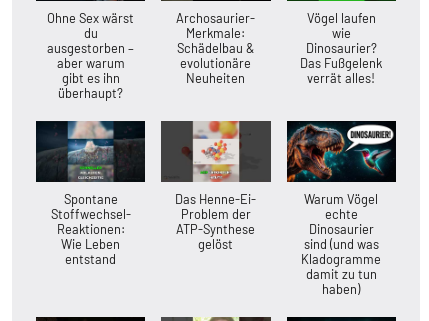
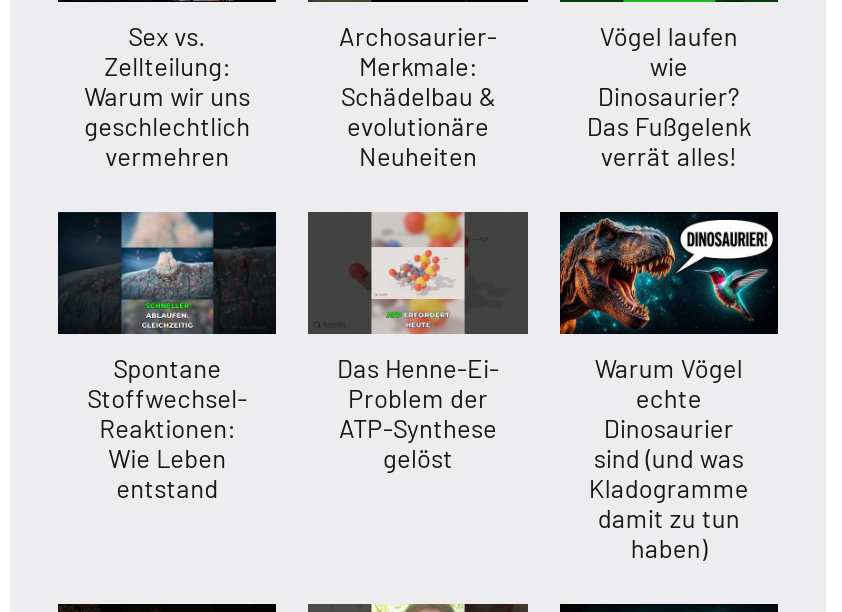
- Ohne Sex wärst
- du
- ausgestorben –
- aber warum
- gibt es ihn
- überhaupt?
+ Sex vs.
+ Zellteilung:
+ Warum wir uns
+ geschlechtlich
+ vermehren
